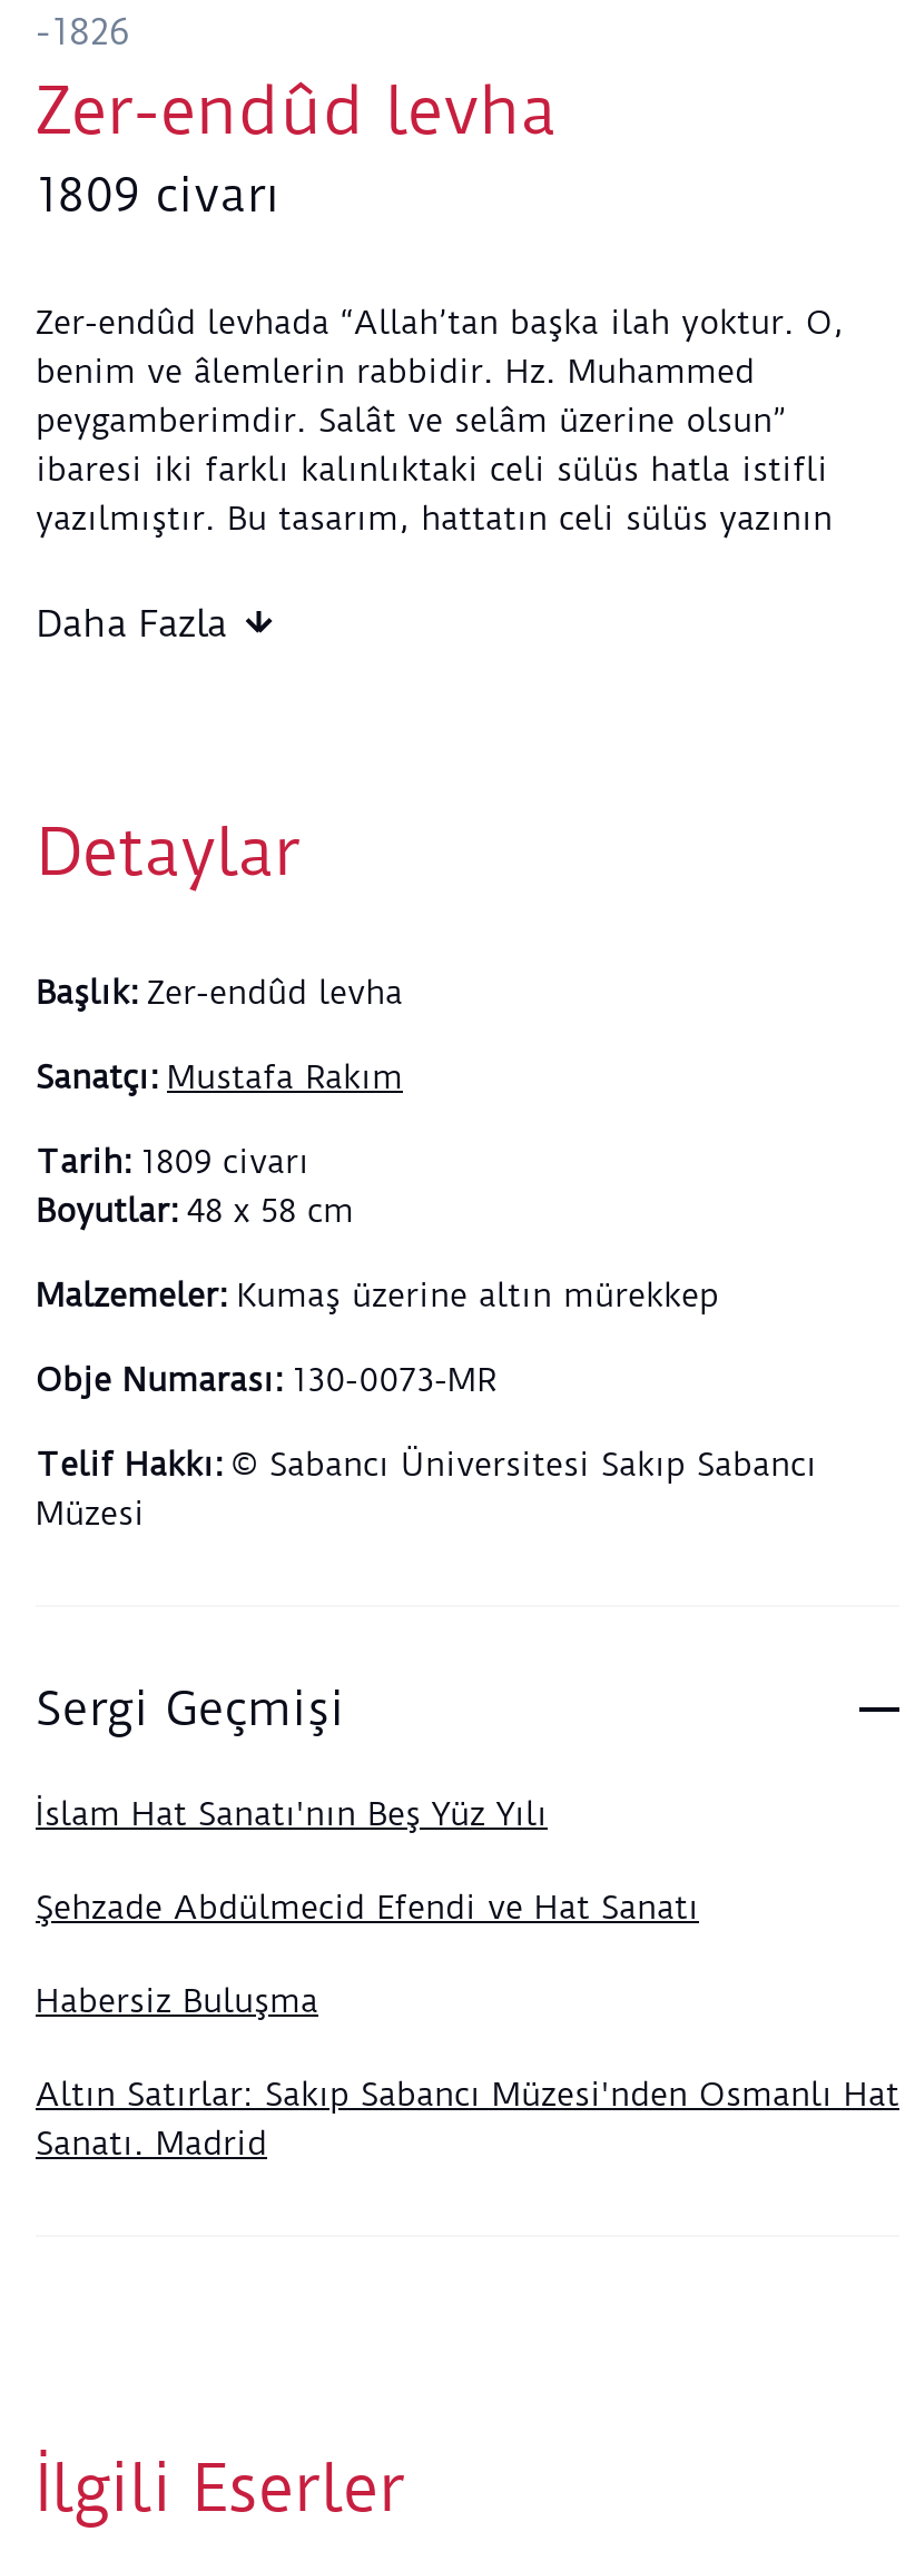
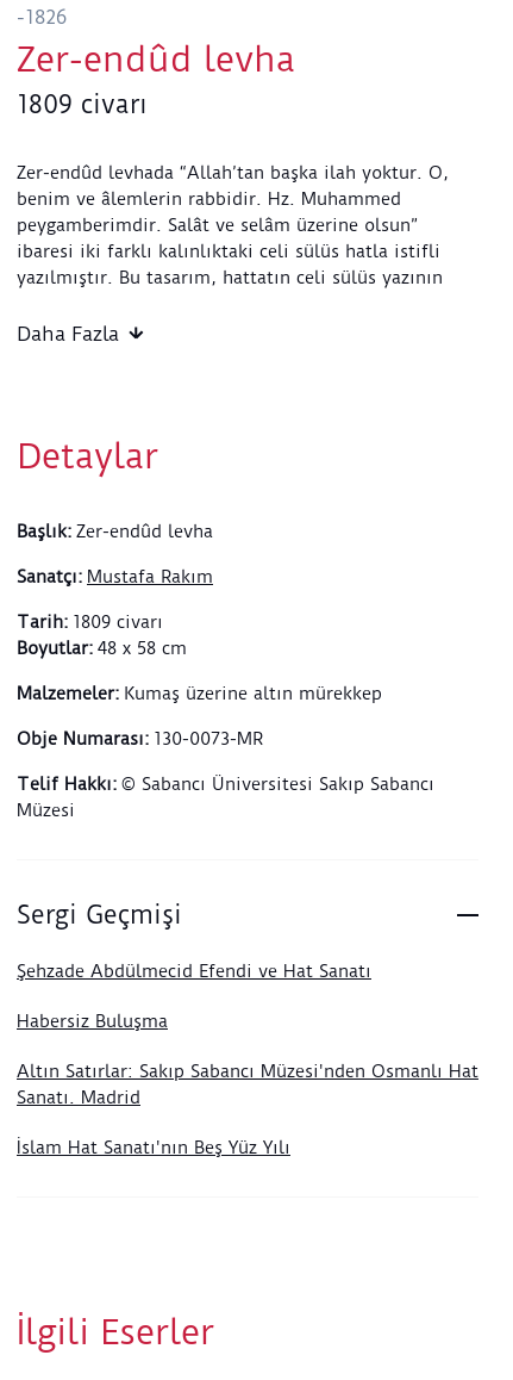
moved down: İslam Hat Sanatı'nın Beş Yüz Yılı

moved up: Şehzade Abdülmecid Efendi ve Hat Sanatı | Habersiz Buluşma | Altın Satırlar: Sakıp Sabancı Müzesi'nden Osmanlı Hat | Sanatı. Madrid
